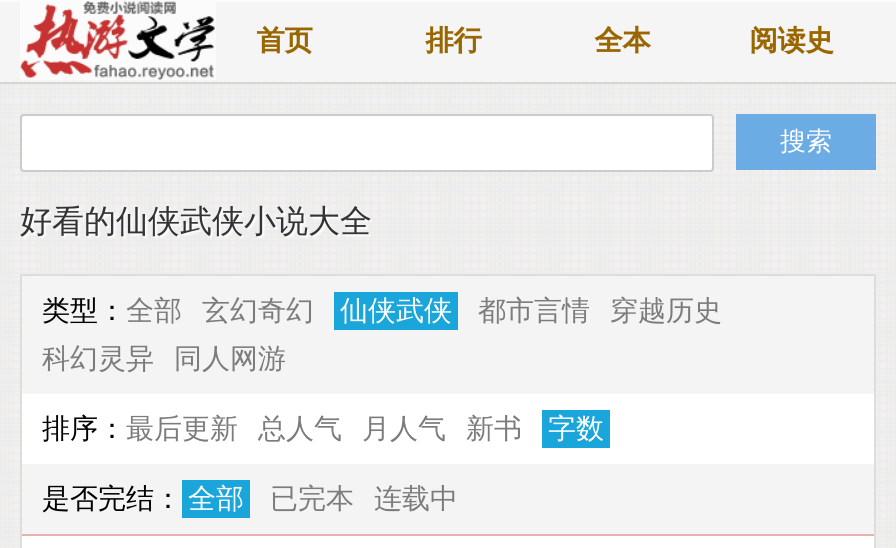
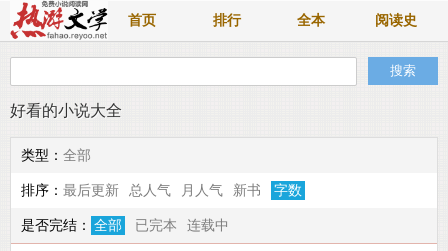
- 好看的仙侠武侠小说大全
+ 好看的小说大全

- 玄幻奇幻
- 仙侠武侠
- 都市言情
- 穿越历史
- 科幻灵异
- 同人网游
